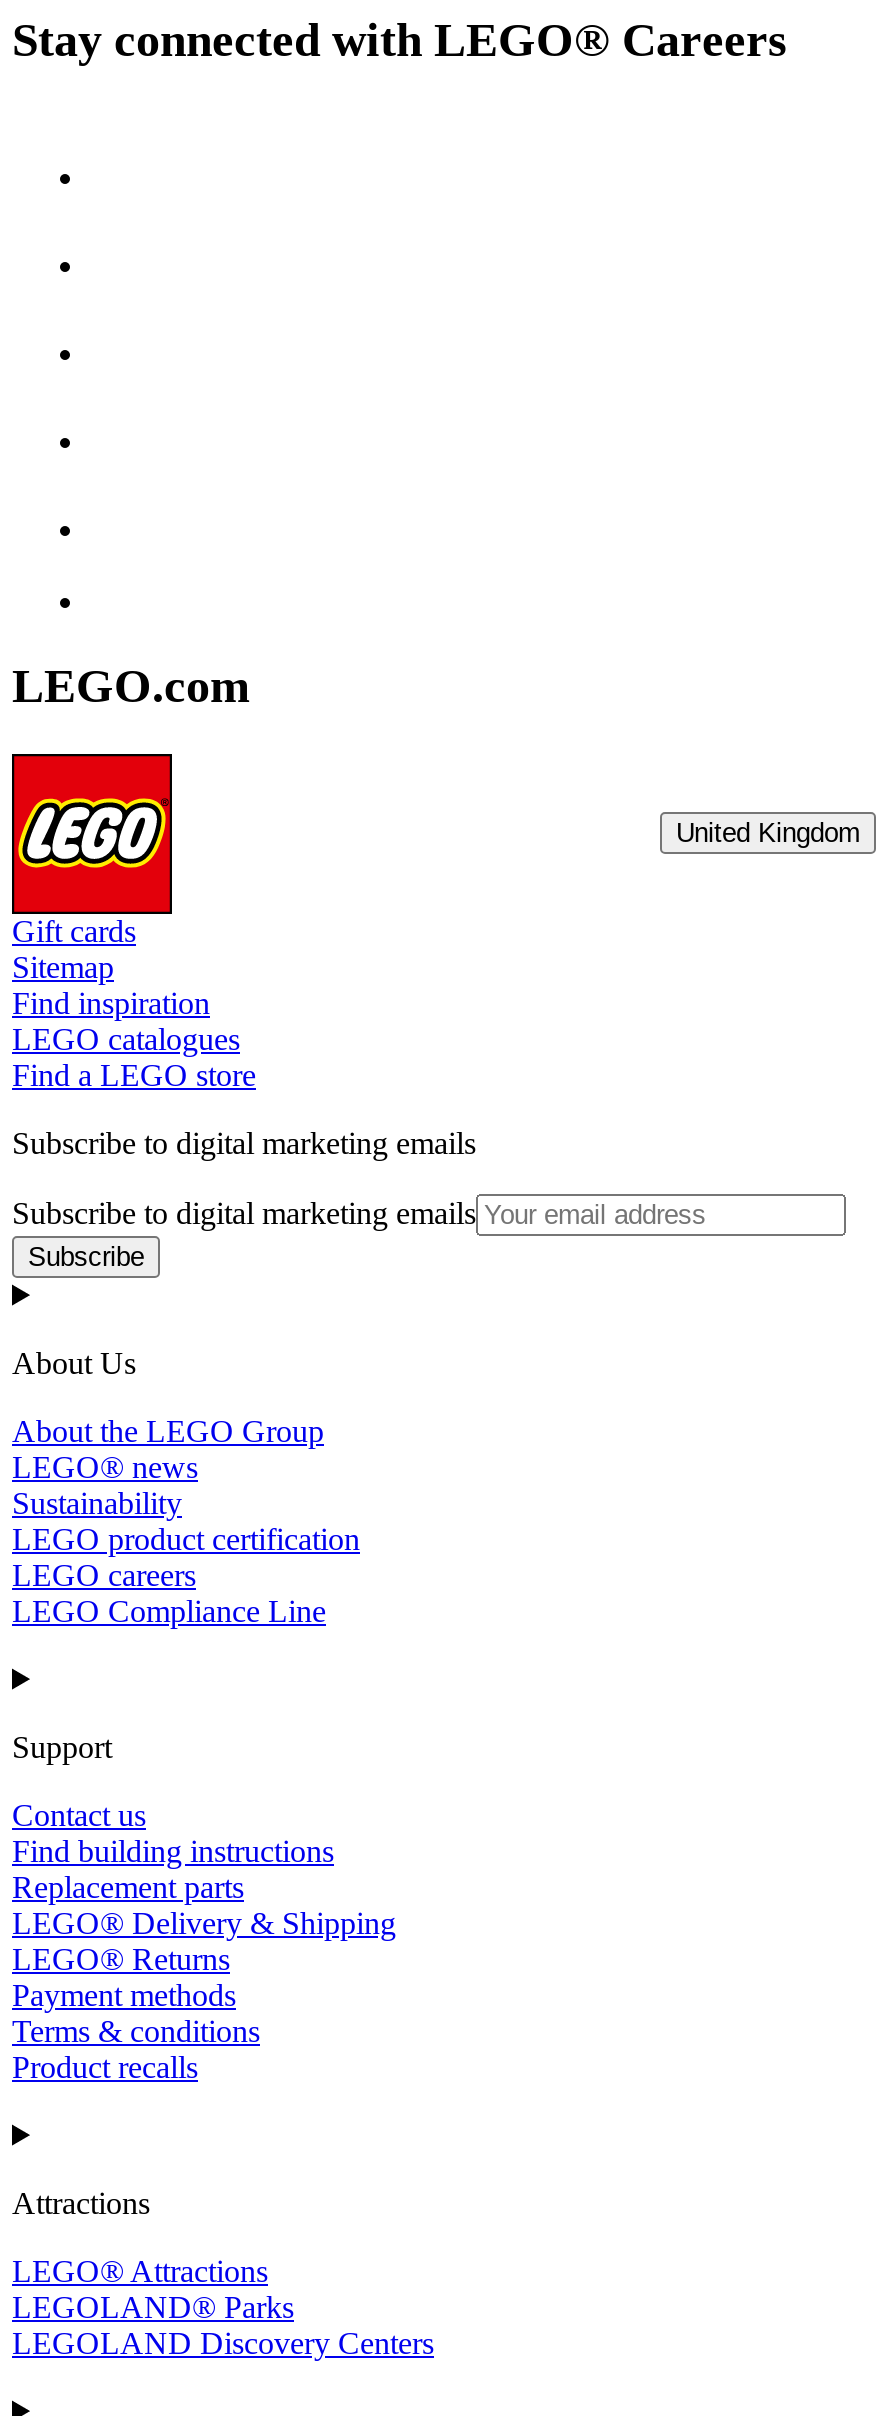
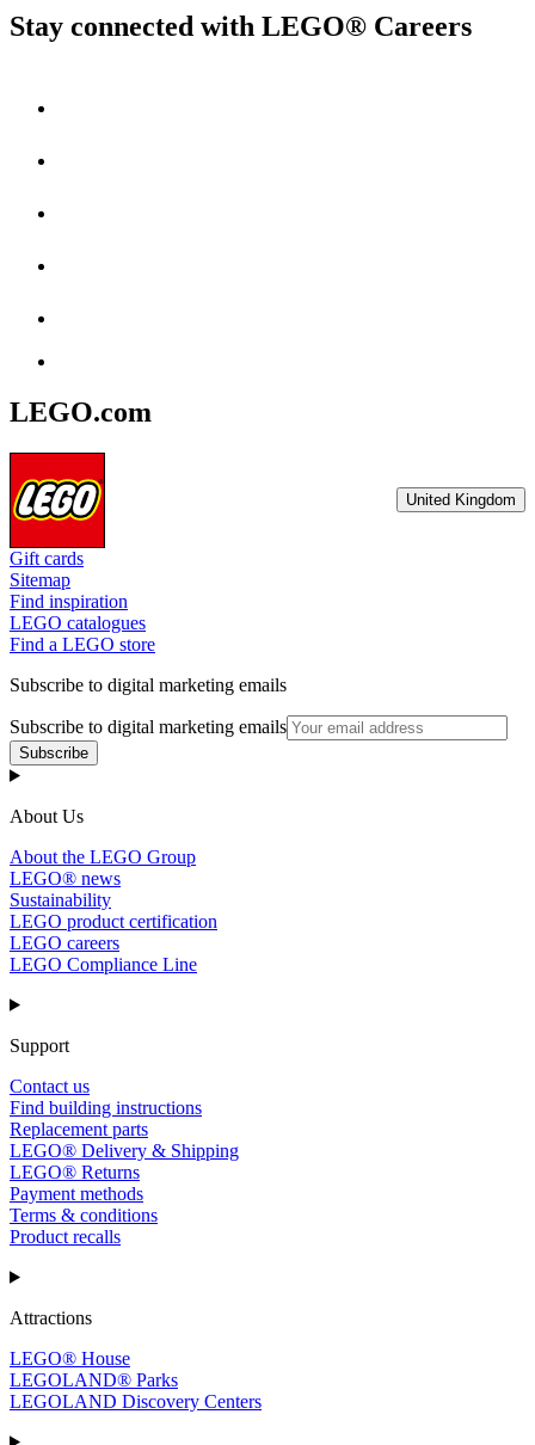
- LEGO® Attractions
+ LEGO® House
